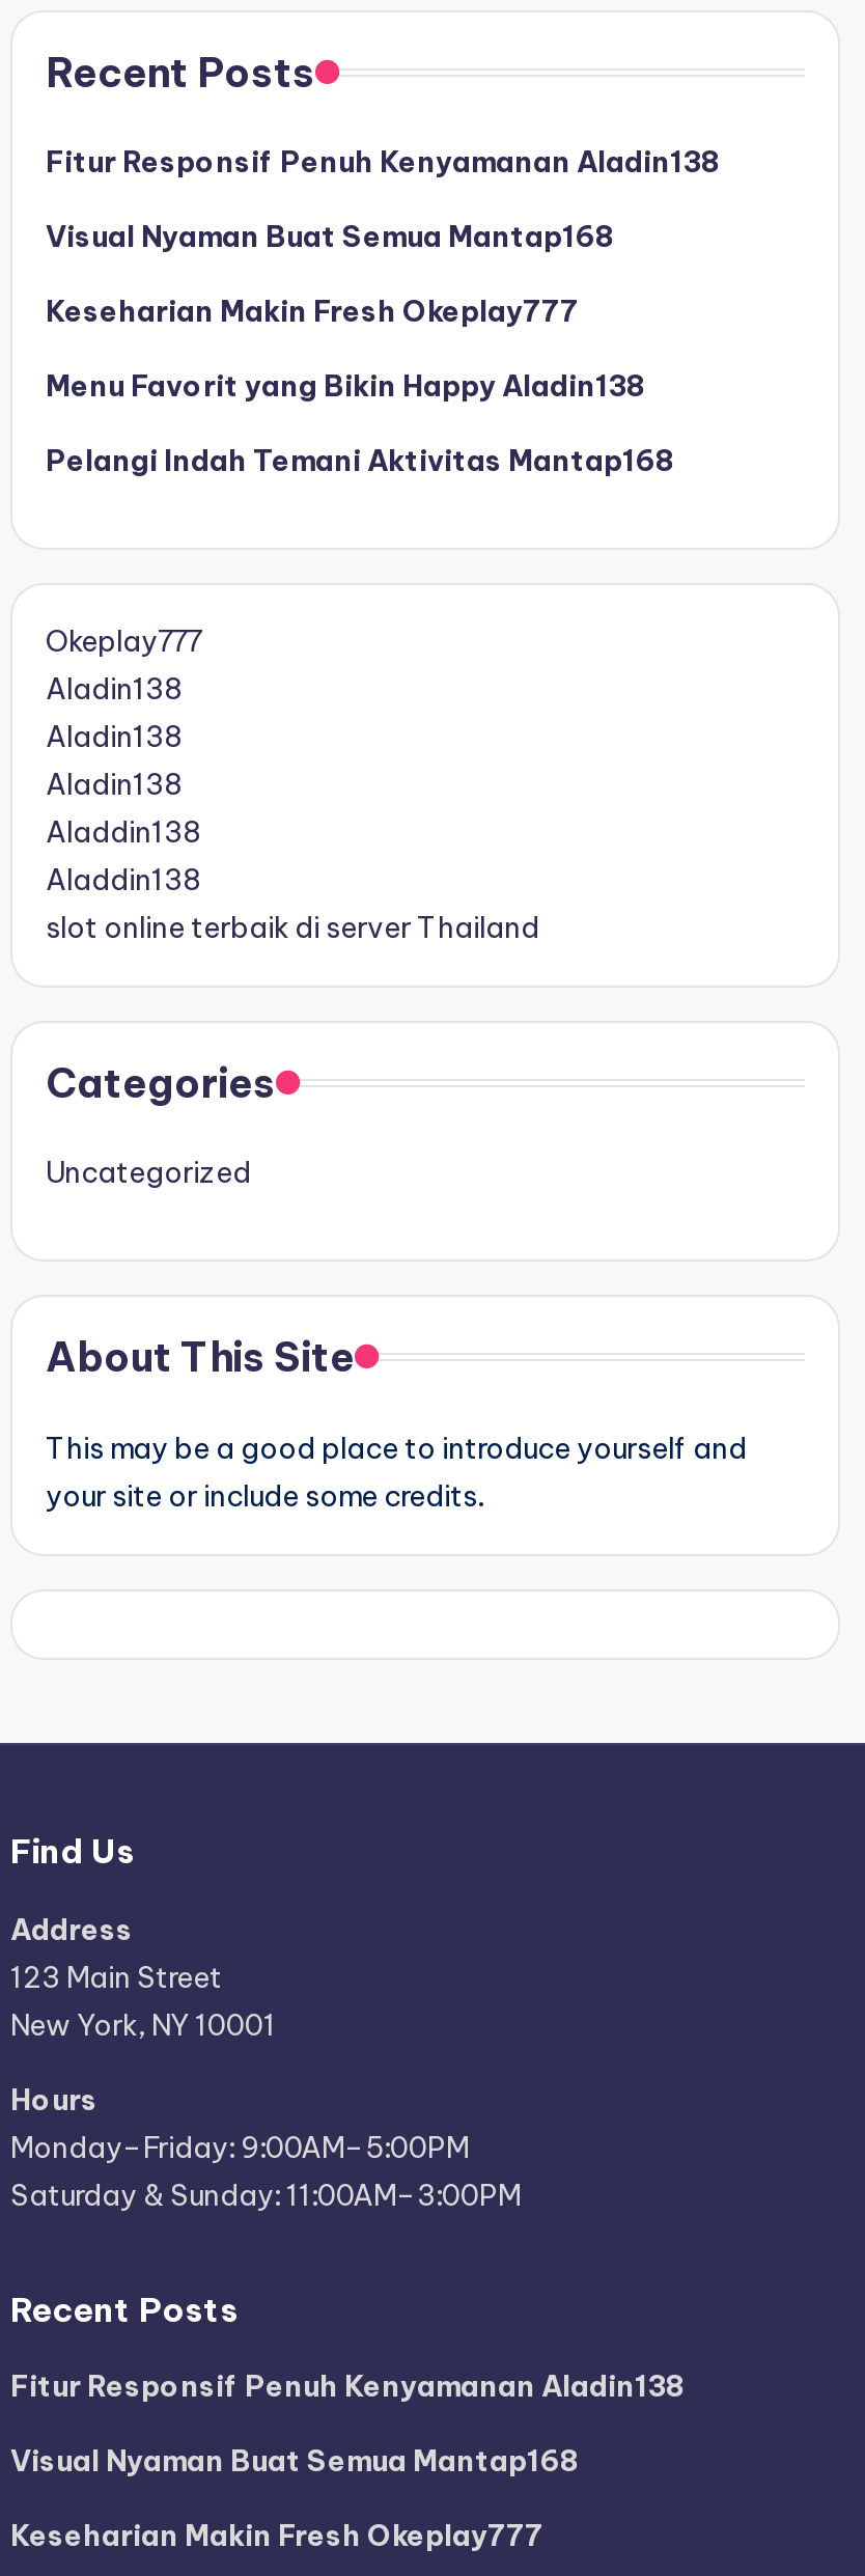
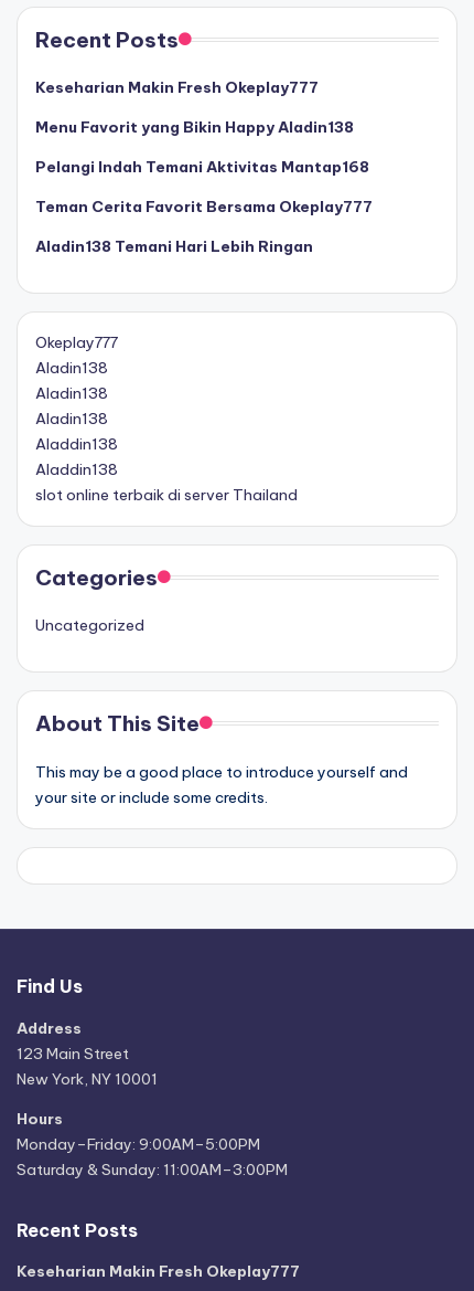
- Fitur Responsif Penuh Kenyamanan Aladin138
- Visual Nyaman Buat Semua Mantap168

+ Teman Cerita Favorit Bersama Okeplay777
+ Aladin138 Temani Hari Lebih Ringan

- Fitur Responsif Penuh Kenyamanan Aladin138
- Visual Nyaman Buat Semua Mantap168
